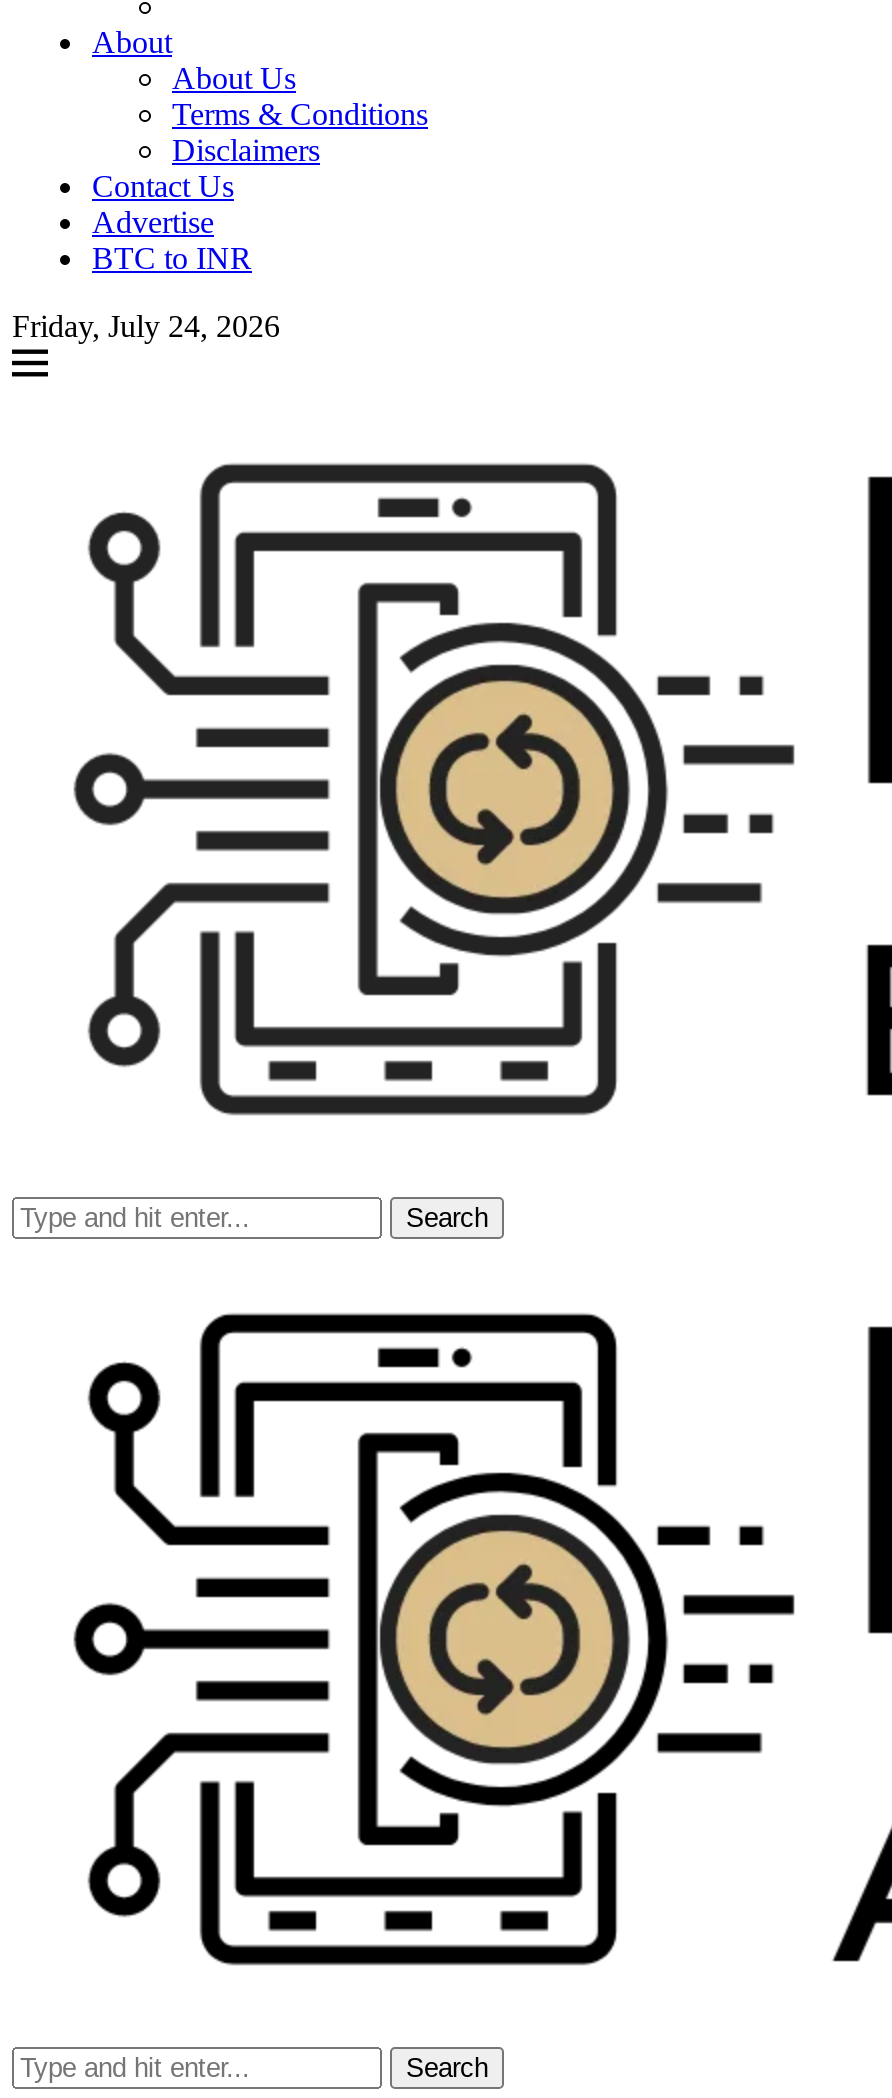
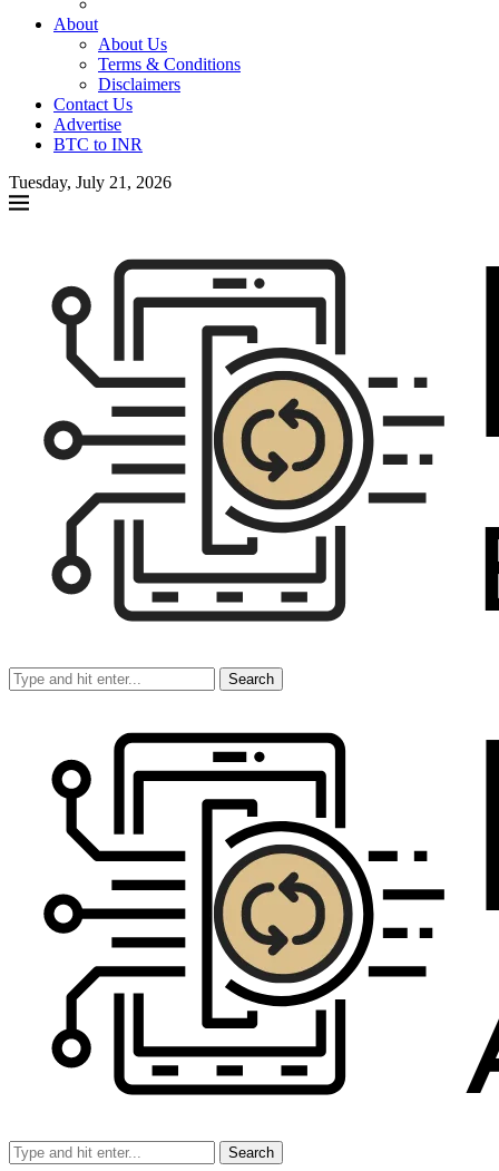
- Friday, July 24, 2026
+ Tuesday, July 21, 2026
